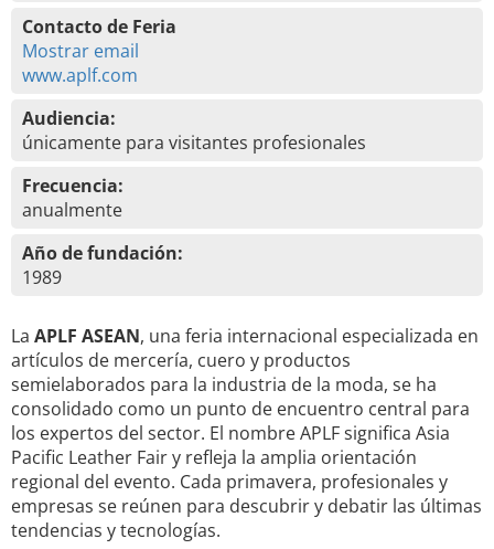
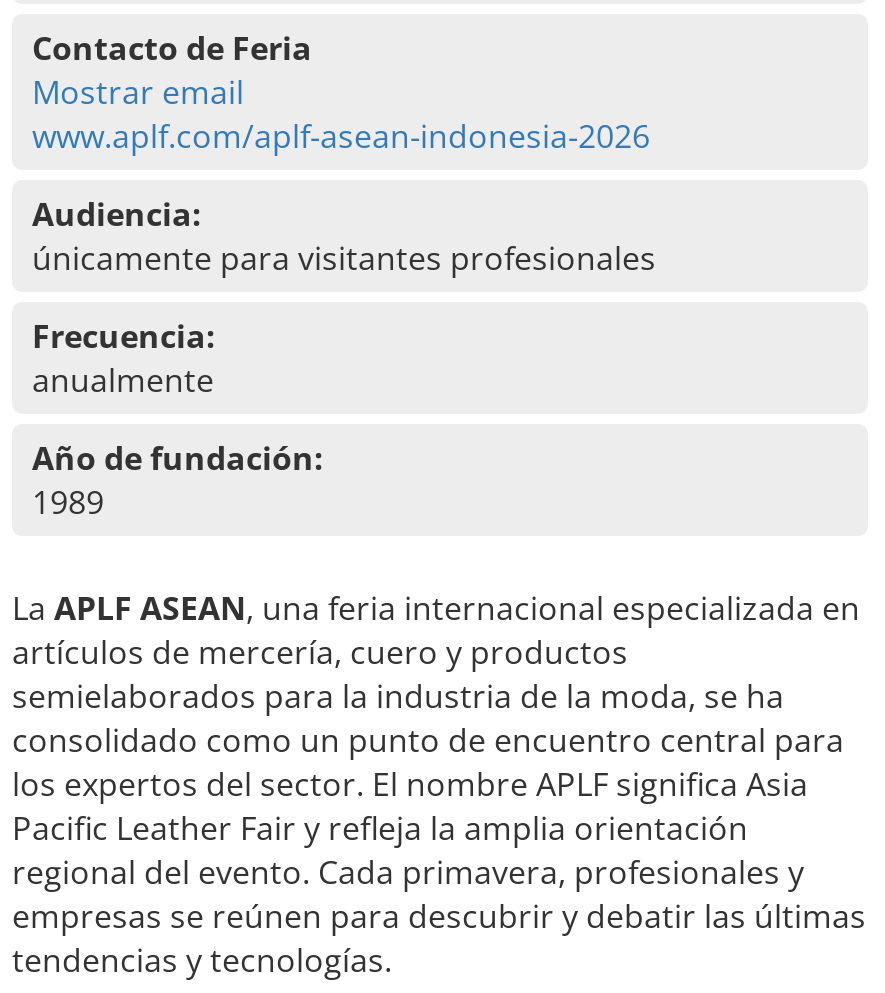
- www.aplf.com
+ www.aplf.com/aplf-asean-indonesia-2026
